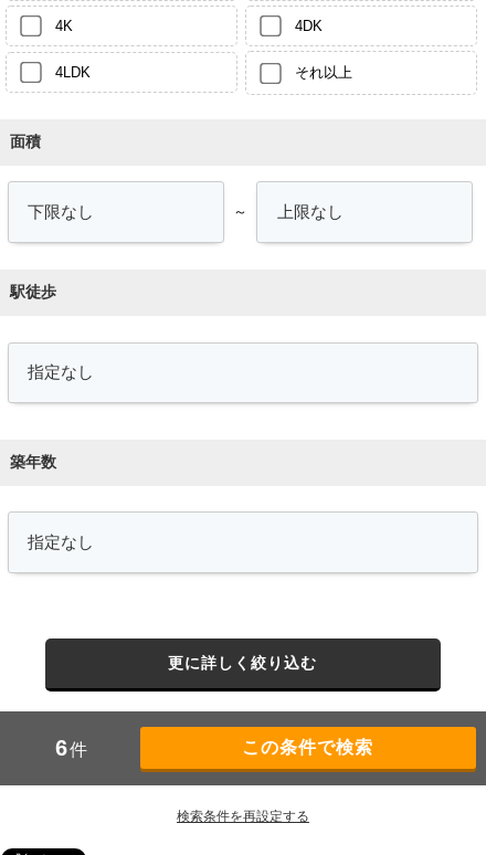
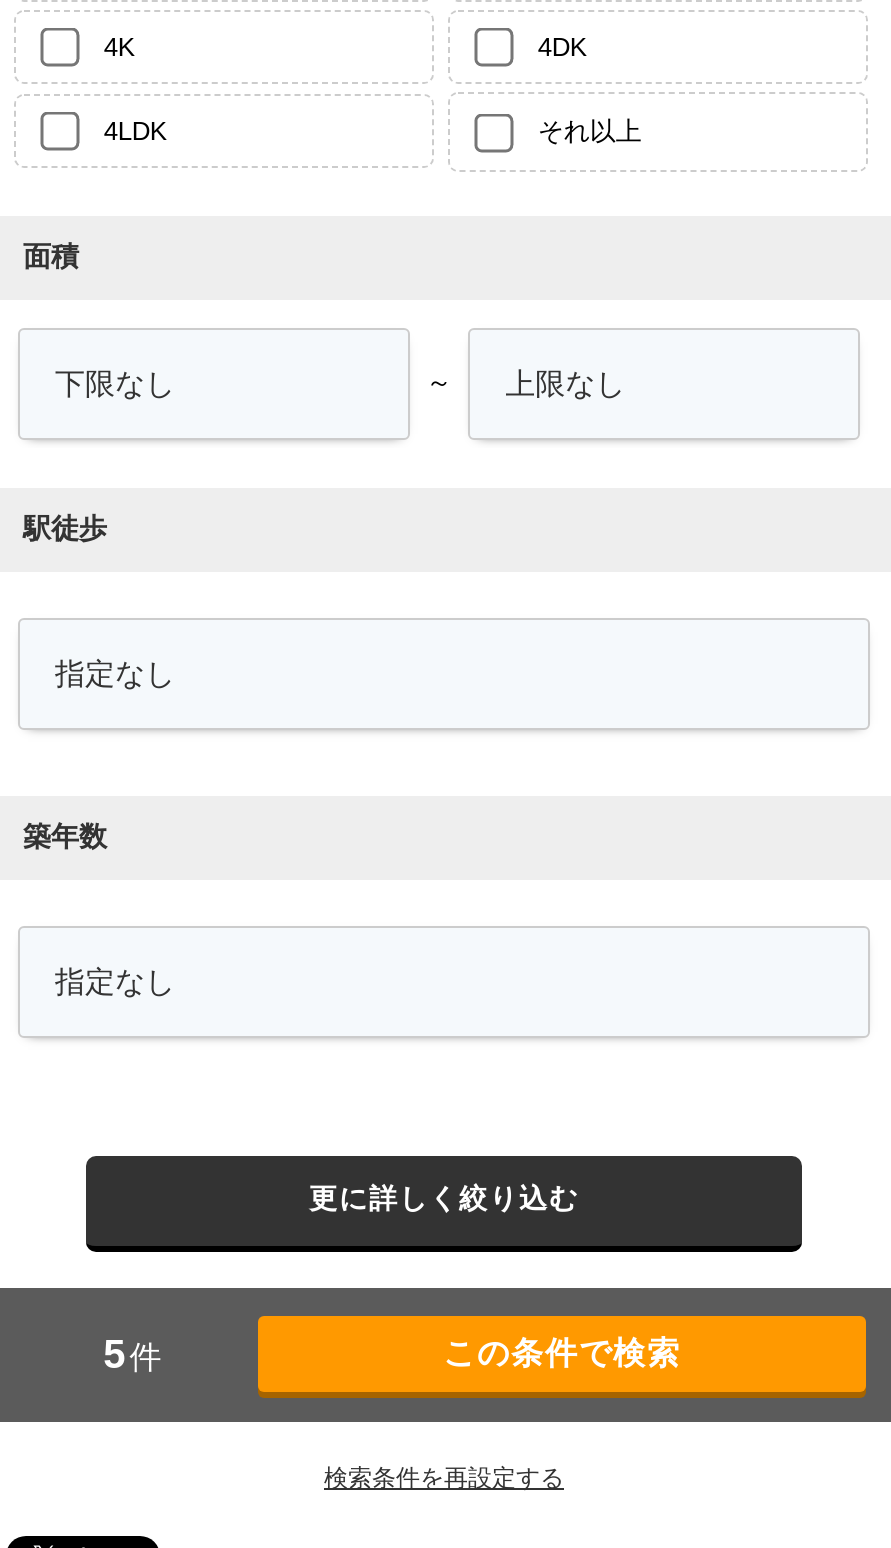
- 6 件
+ 5 件
